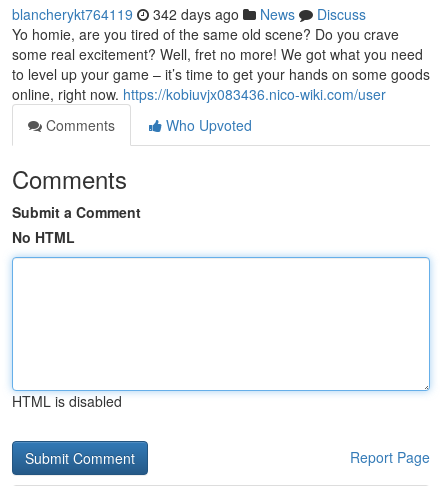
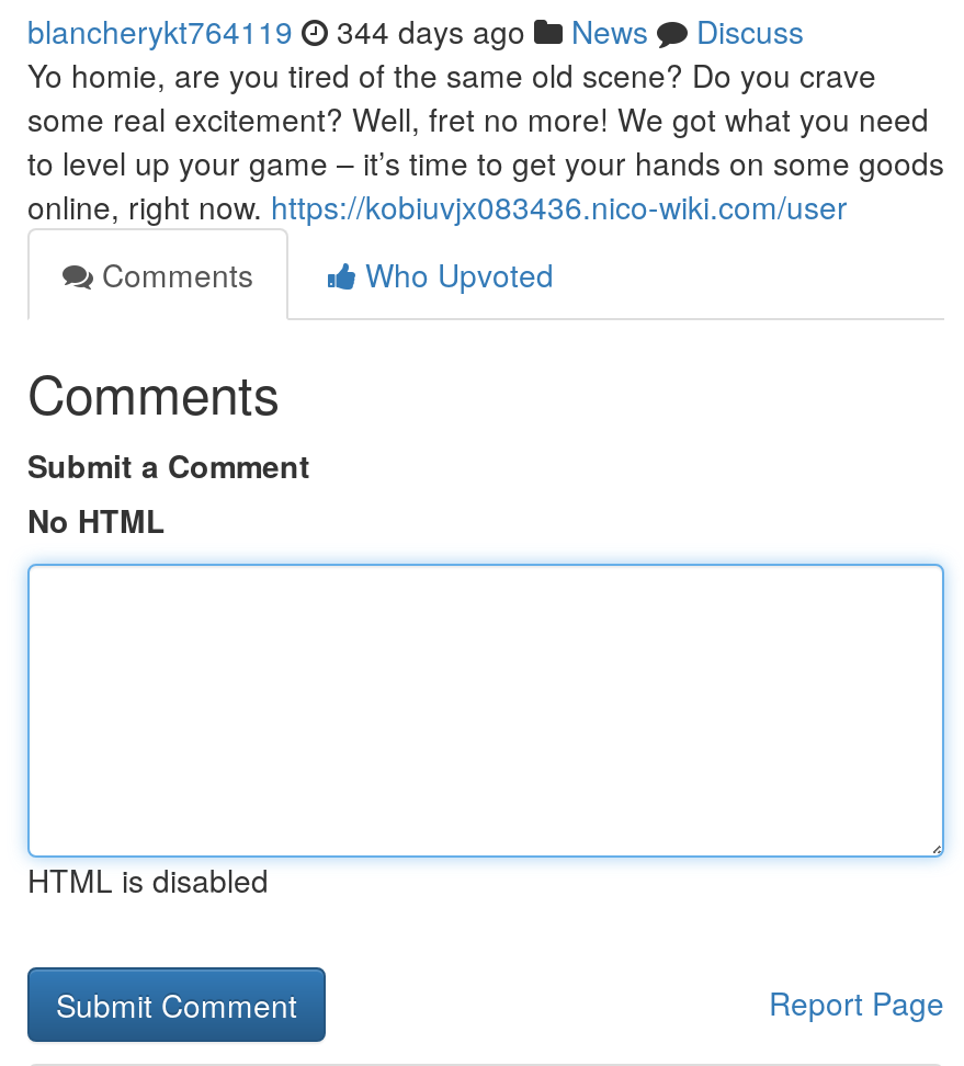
- blancherykt764119 342 days ago News Discuss
+ blancherykt764119 344 days ago News Discuss
